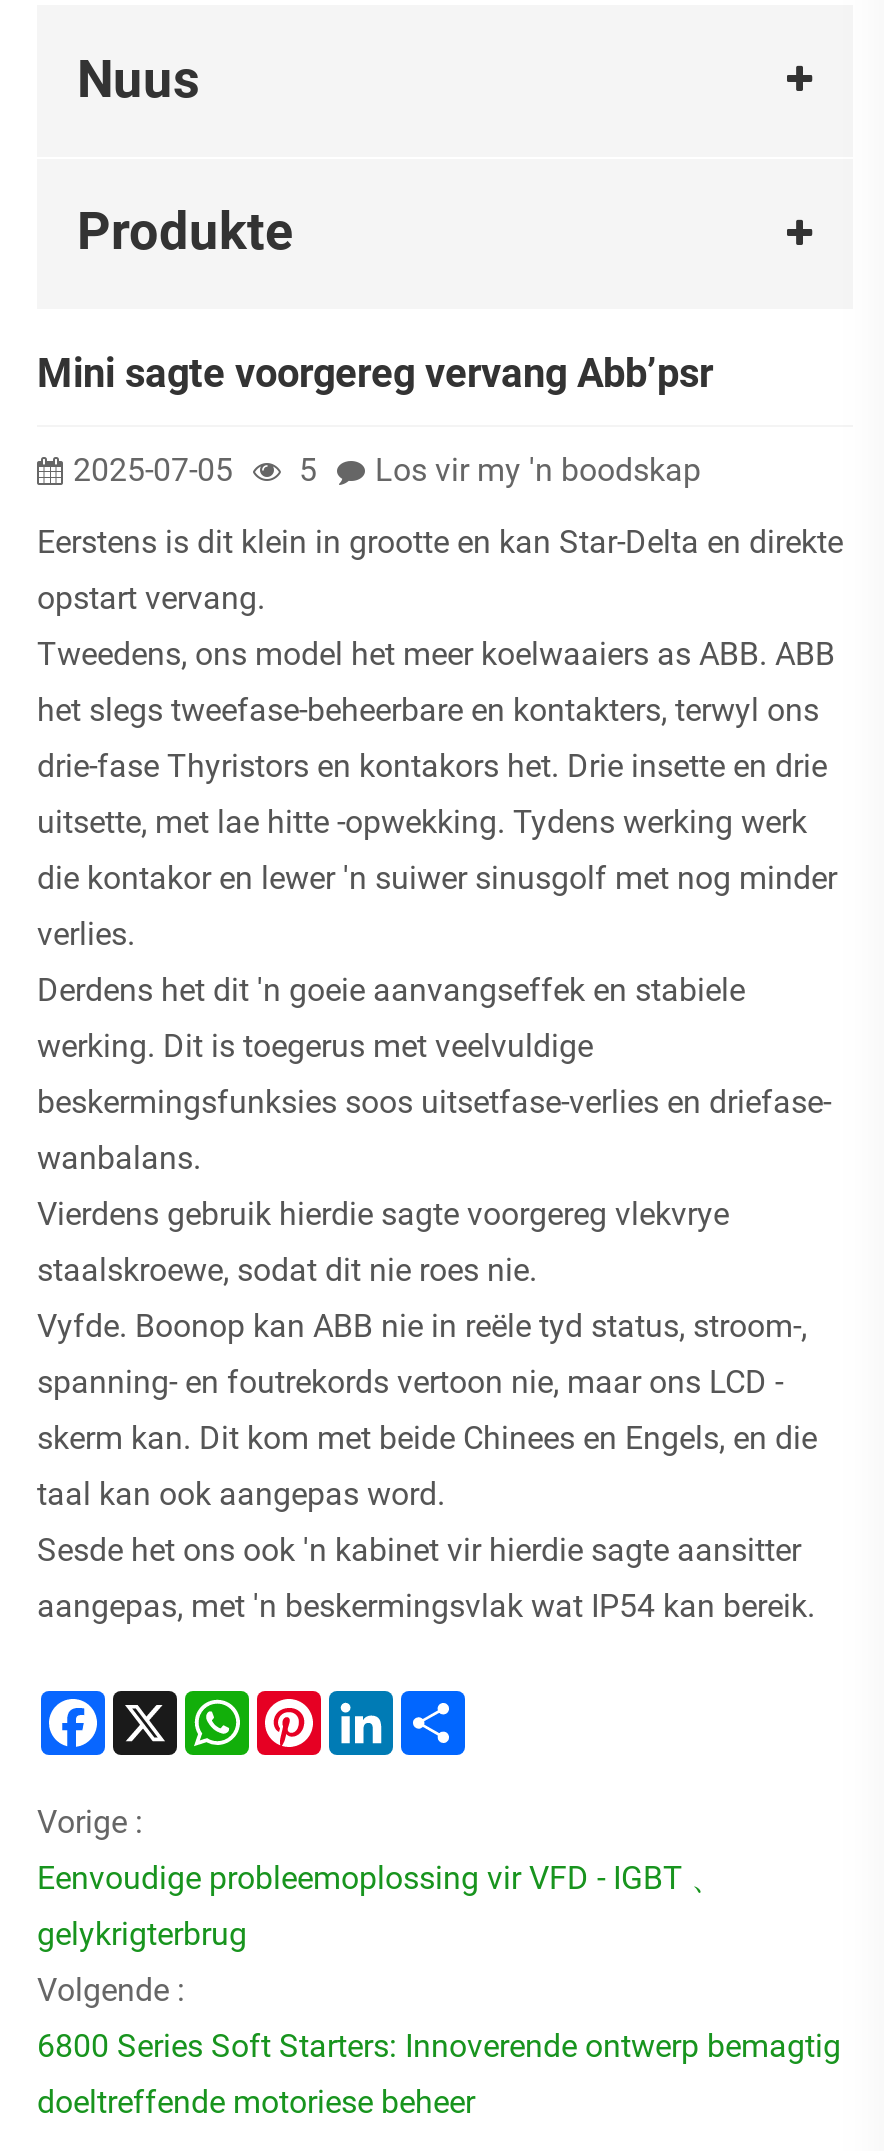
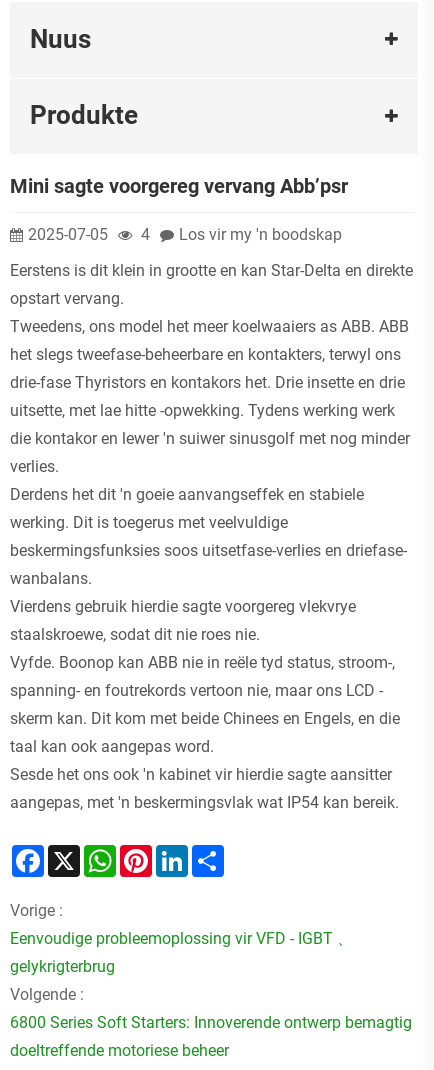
- 2025-07-05 5 Los vir my 'n boodskap
+ 2025-07-05 4 Los vir my 'n boodskap
